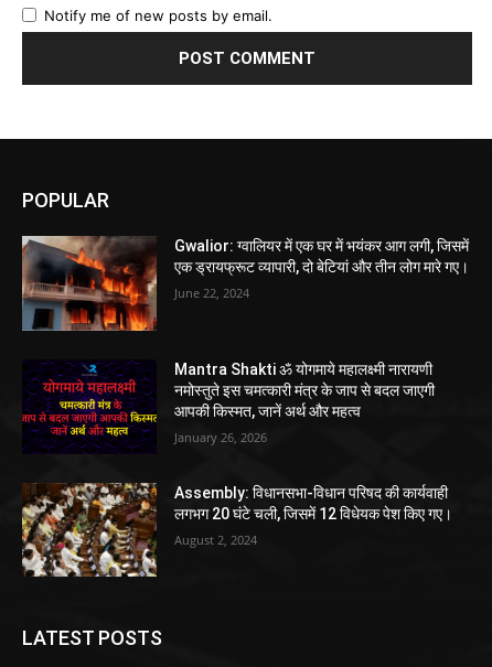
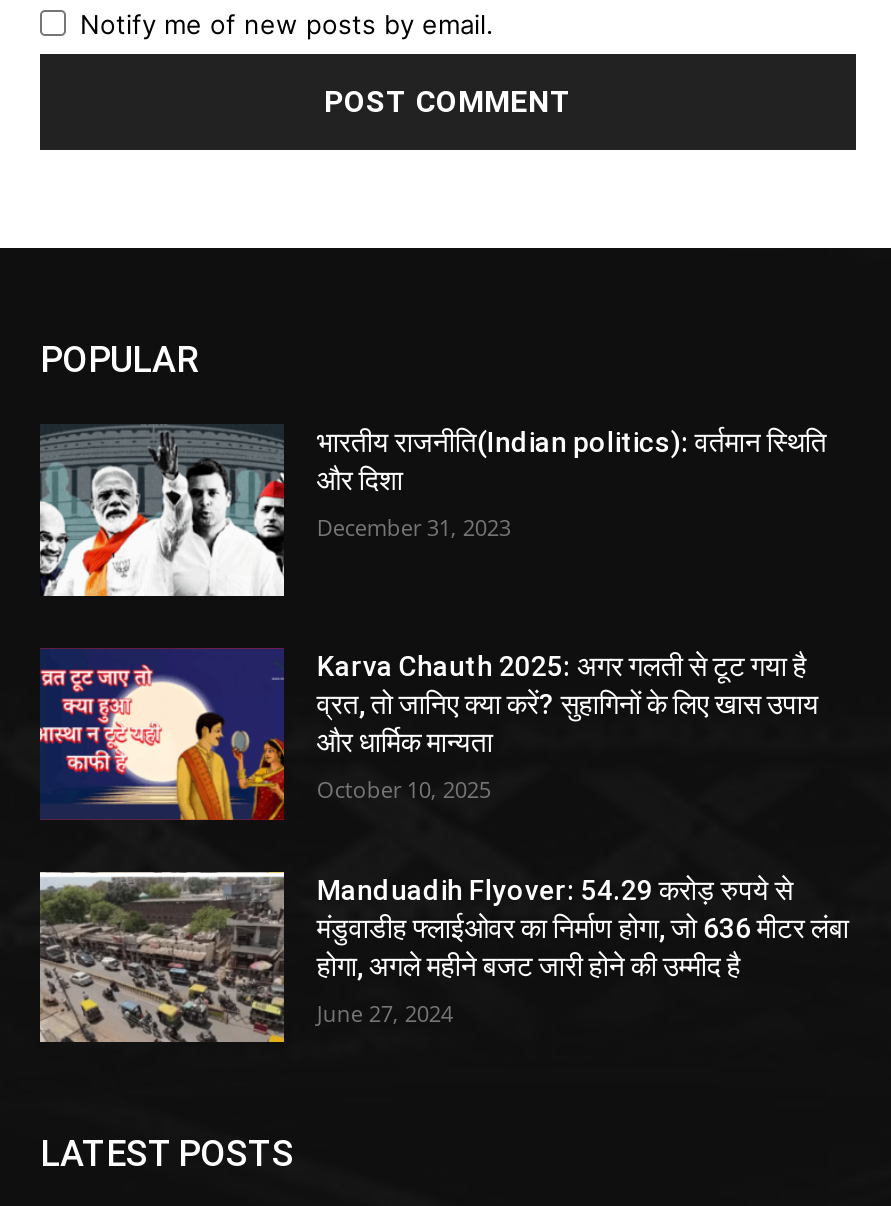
- [image]
- Gwalior: ग्वालियर में एक घर में भयंकर आग लगी, जिसमें
- एक ड्रायफ्रूट व्यापारी, दो बेटियां और तीन लोग मारे गए।
+ [image]
+ भारतीय राजनीति(Indian politics): वर्तमान स्थिति
+ और दिशा

- June 22, 2024
+ December 31, 2023

- [image]
- Mantra Shakti ॐ योगमाये महालक्ष्मी नारायणी
- नमोस्तुते इस चमत्कारी मंत्र के जाप से बदल जाएगी
- आपकी किस्मत, जानें अर्थ और महत्व
+ [image]
+ Karva Chauth 2025: अगर गलती से टूट गया है
+ व्रत, तो जानिए क्या करें? सुहागिनों के लिए खास उपाय
+ और धार्मिक मान्यता

- January 26, 2026
+ October 10, 2025

- [image]
- Assembly: विधानसभा-विधान परिषद की कार्यवाही
- लगभग 20 घंटे चली, जिसमें 12 विधेयक पेश किए गए।
+ [image]
+ Manduadih Flyover: 54.29 करोड़ रुपये से
+ मंडुवाडीह फ्लाईओवर का निर्माण होगा, जो 636 मीटर लंबा
+ होगा, अगले महीने बजट जारी होने की उम्मीद है

- August 2, 2024
+ June 27, 2024
